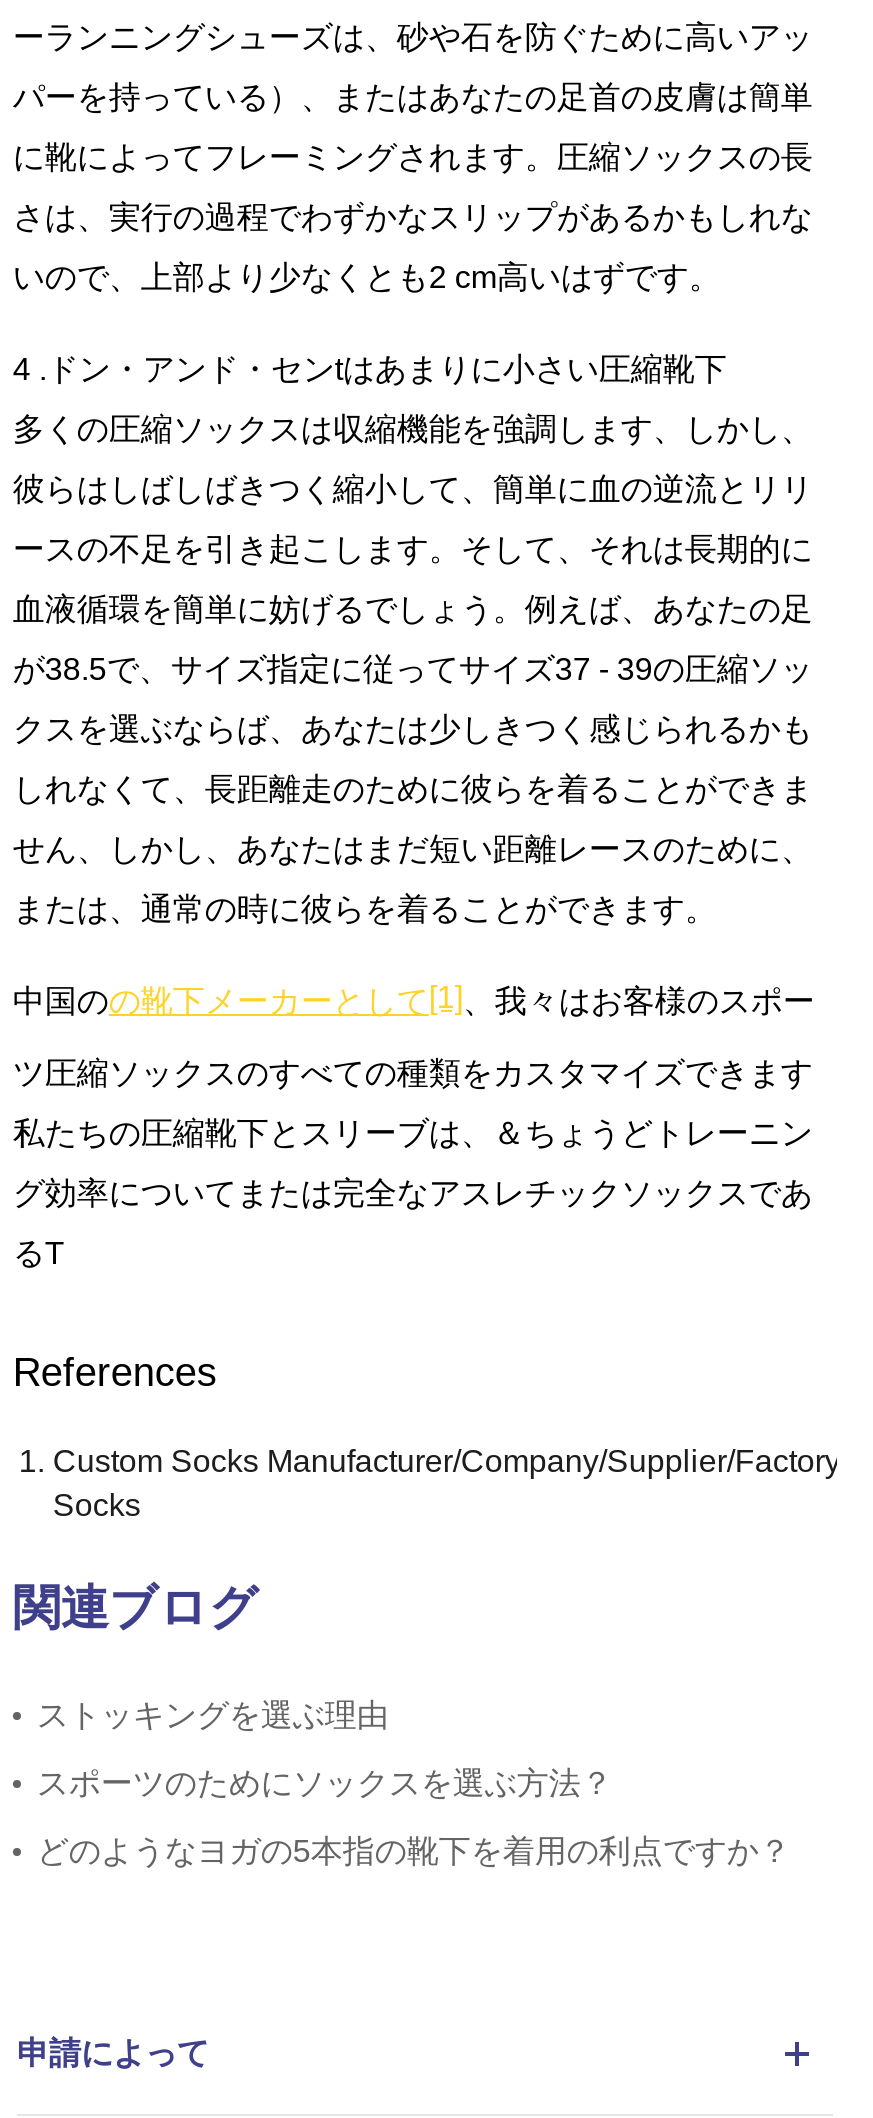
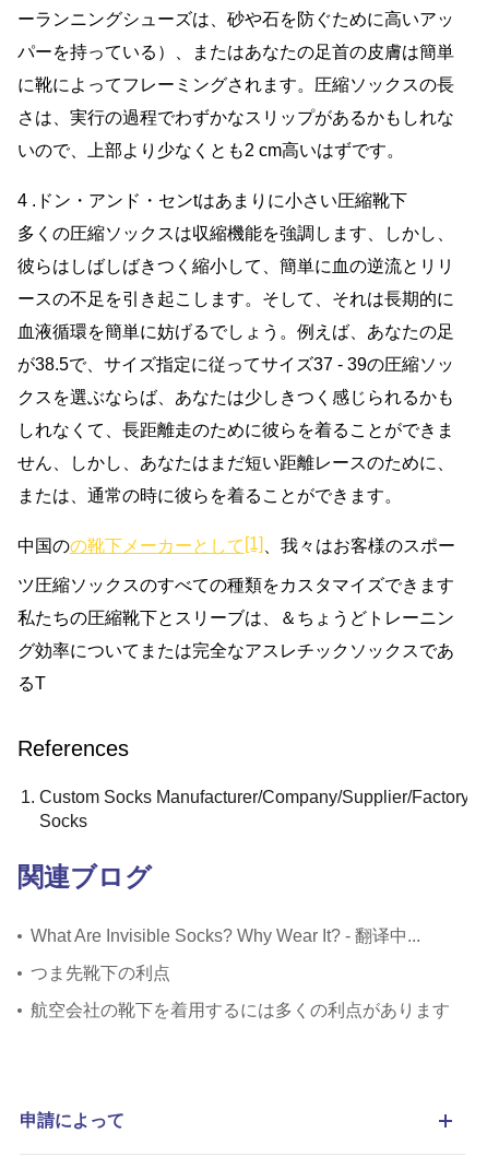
- ストッキングを選ぶ理由
+ What Are Invisible Socks? Why Wear It? - 翻译中...

- スポーツのためにソックスを選ぶ方法？
+ つま先靴下の利点

- どのようなヨガの5本指の靴下を着用の利点ですか？
+ 航空会社の靴下を着用するには多くの利点があります
